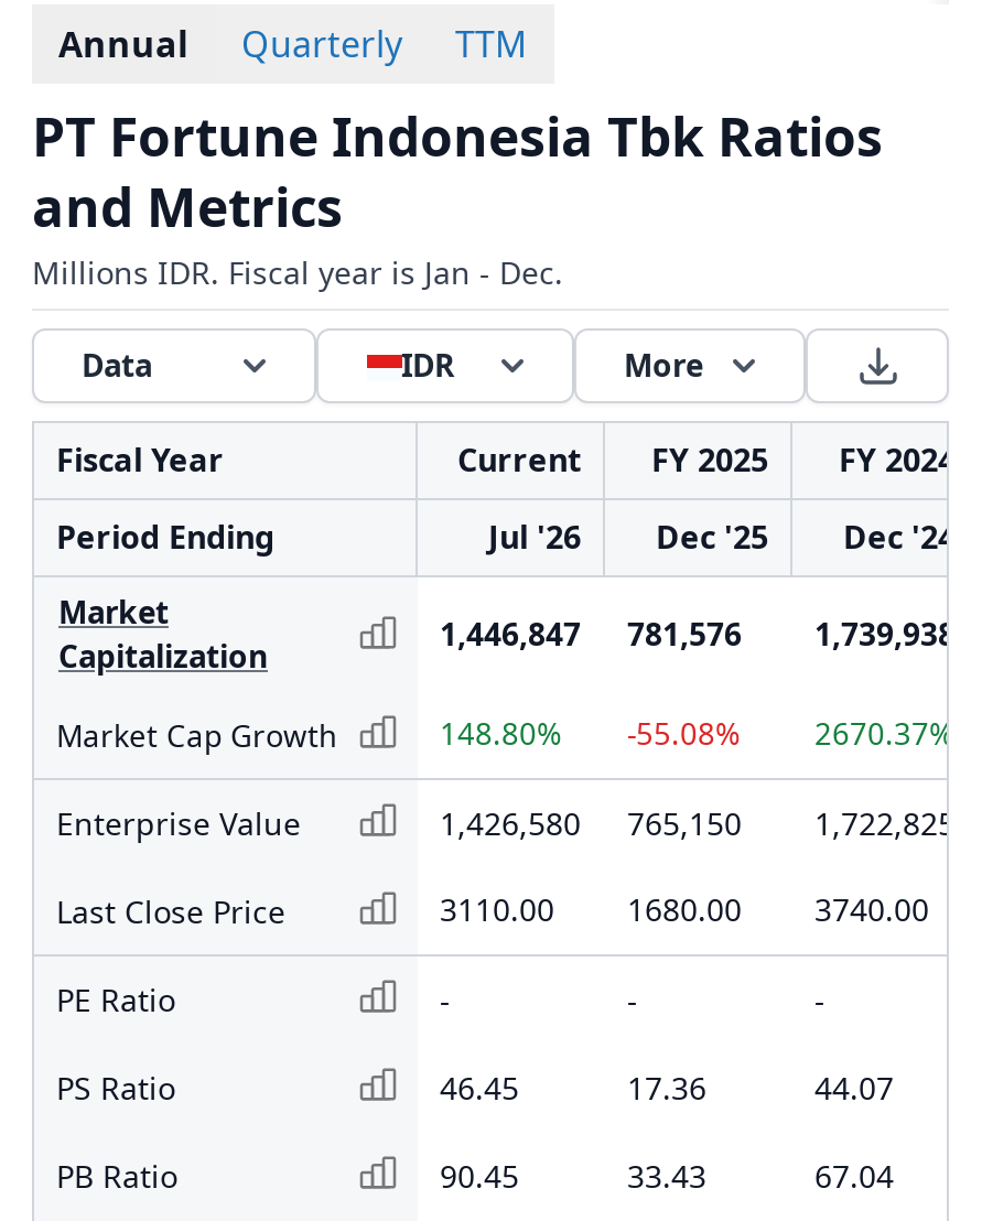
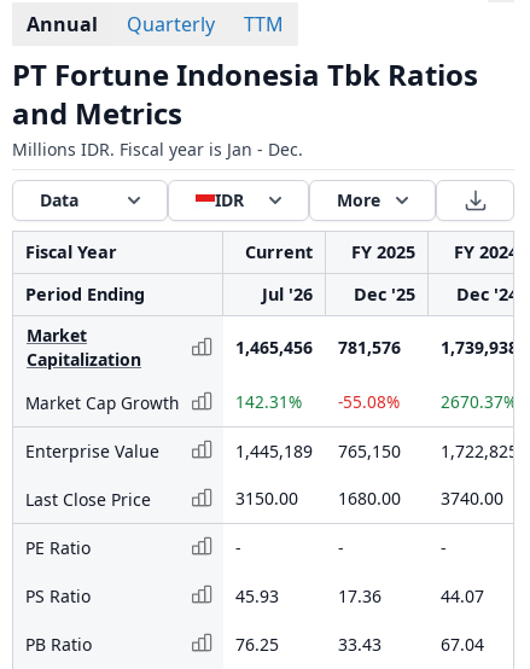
- 1,446,847 781,576 1,739,938
+ 1,465,456 781,576 1,739,938

- 148.80% -55.08% 2670.37%
+ 142.31% -55.08% 2670.37%

- 1,426,580 765,150 1,722,825
+ 1,445,189 765,150 1,722,825

- 3110.00 1680.00 3740.00
+ 3150.00 1680.00 3740.00

- 46.45
+ 45.93

- 90.45
+ 76.25
